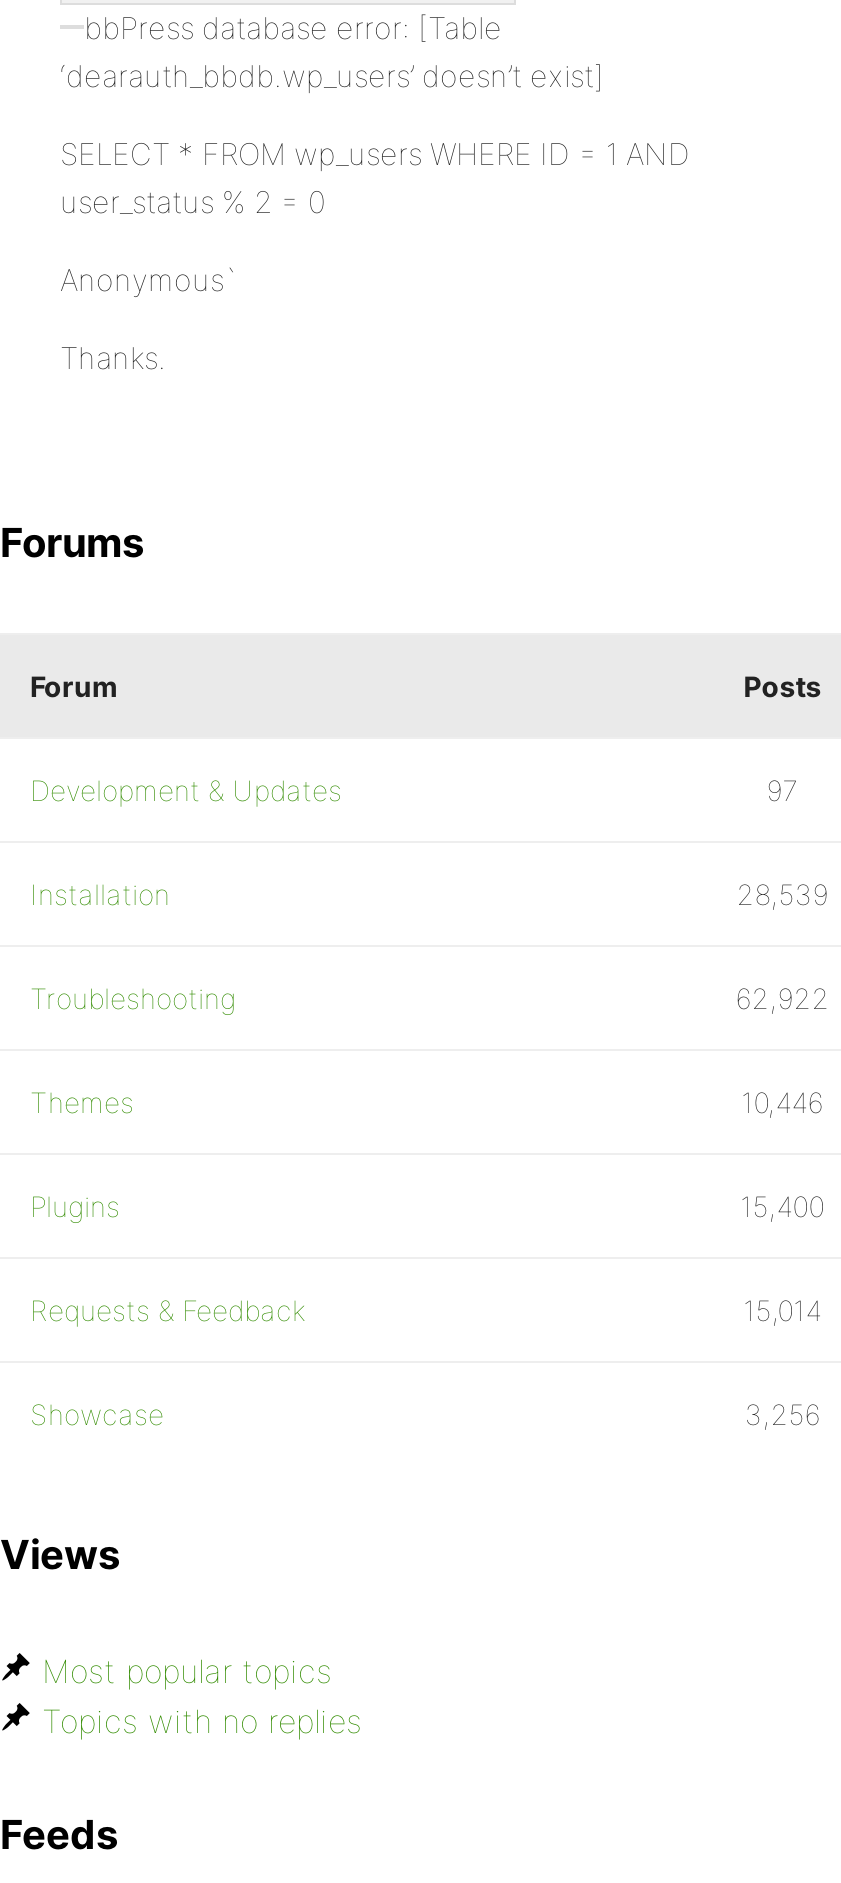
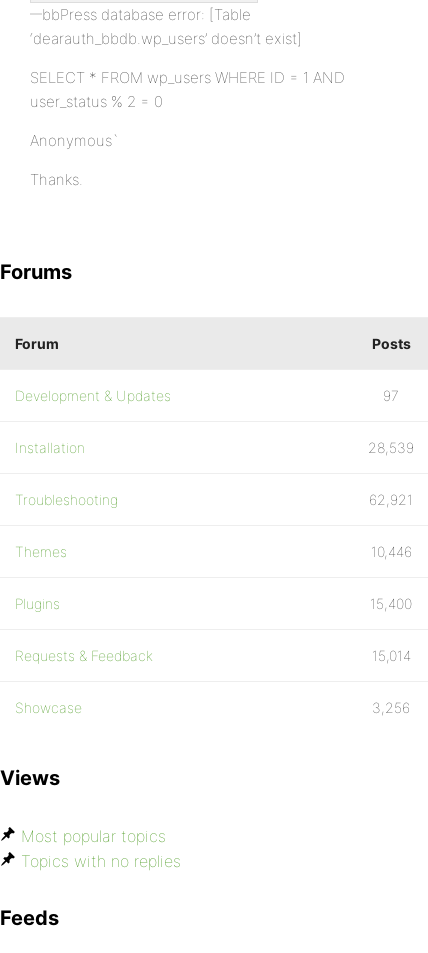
- 62,922
+ 62,921
